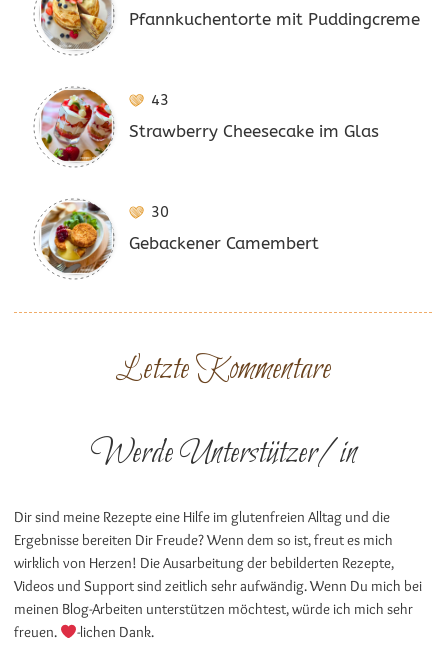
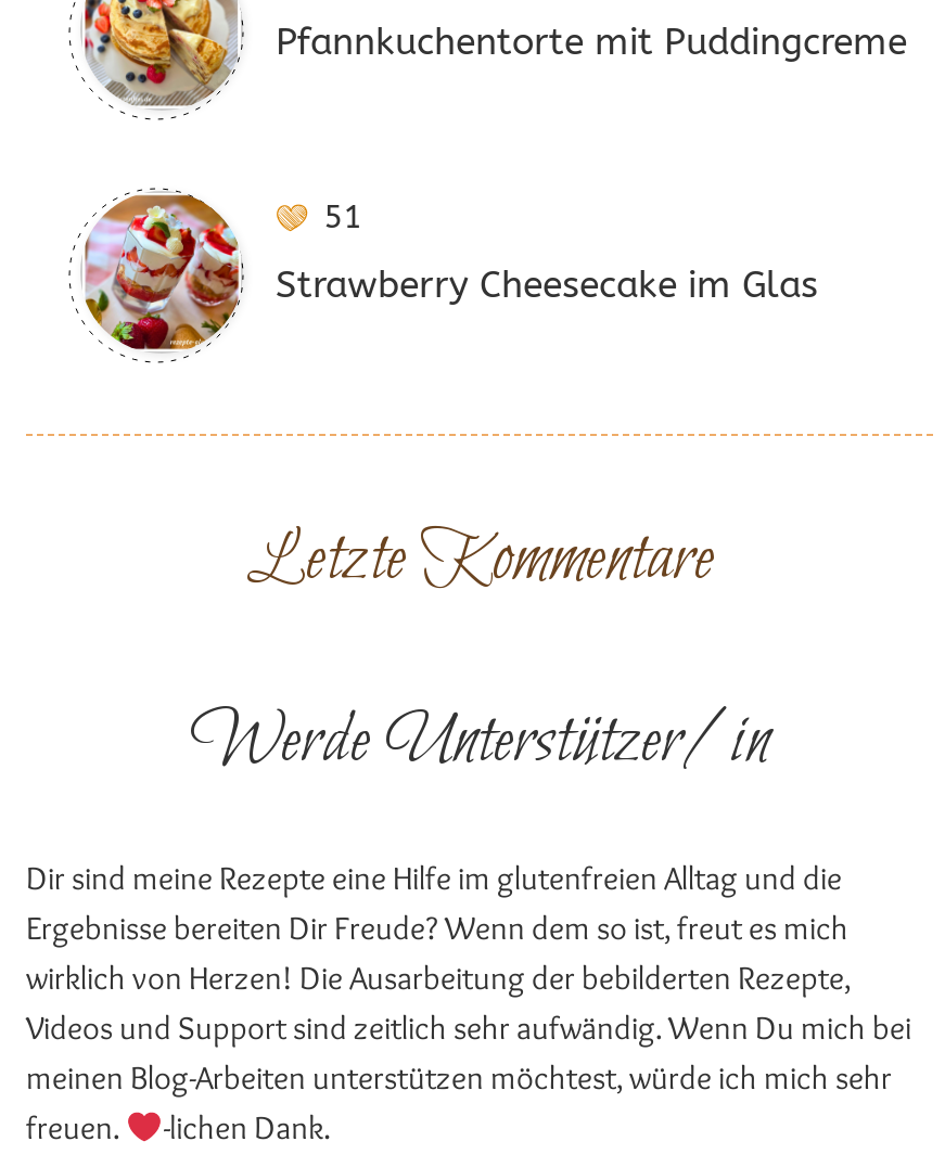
- 43
+ 51

- [image]
- 30
- Gebackener Camembert
